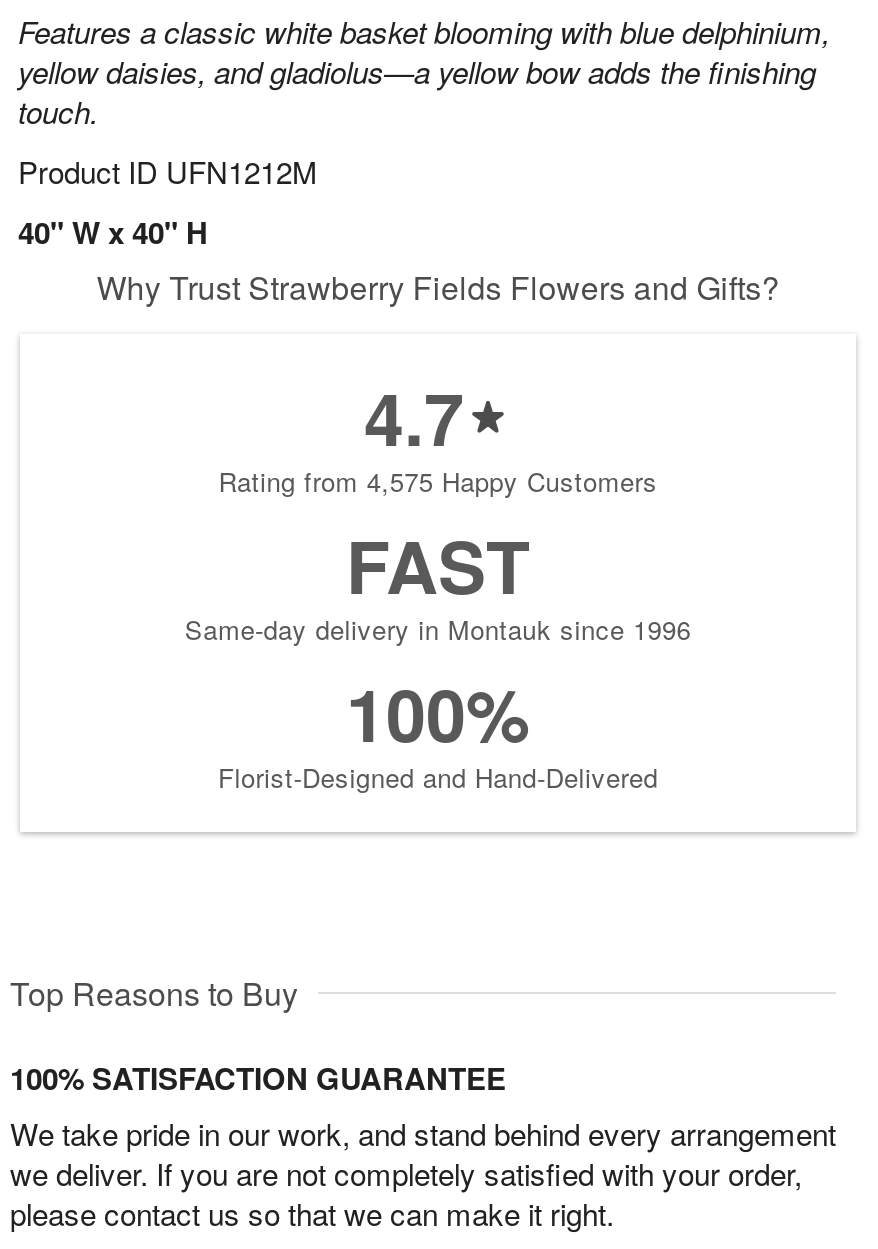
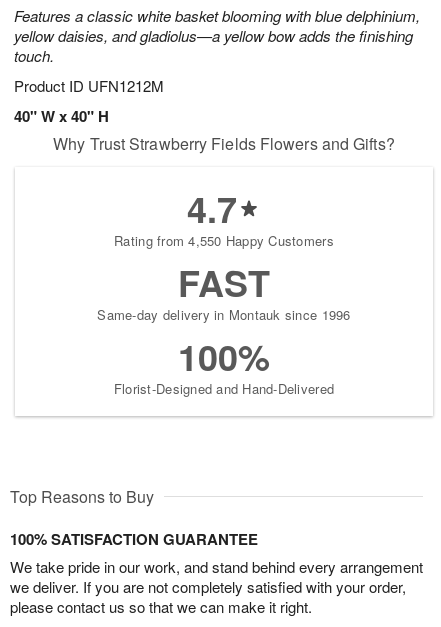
- Rating from 4,575 Happy Customers
+ Rating from 4,550 Happy Customers
